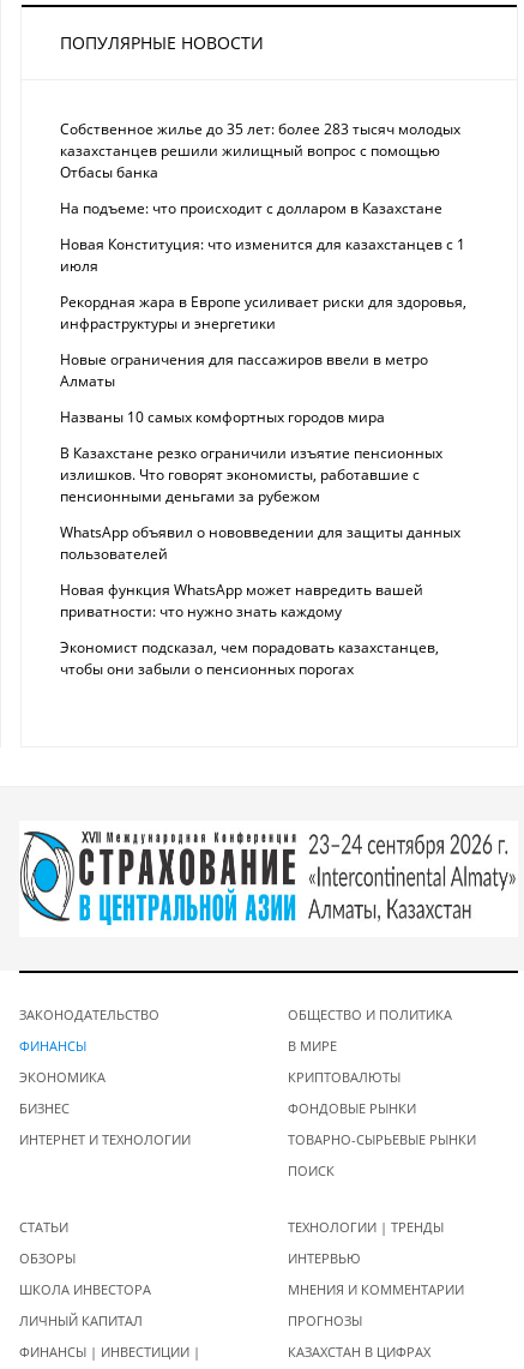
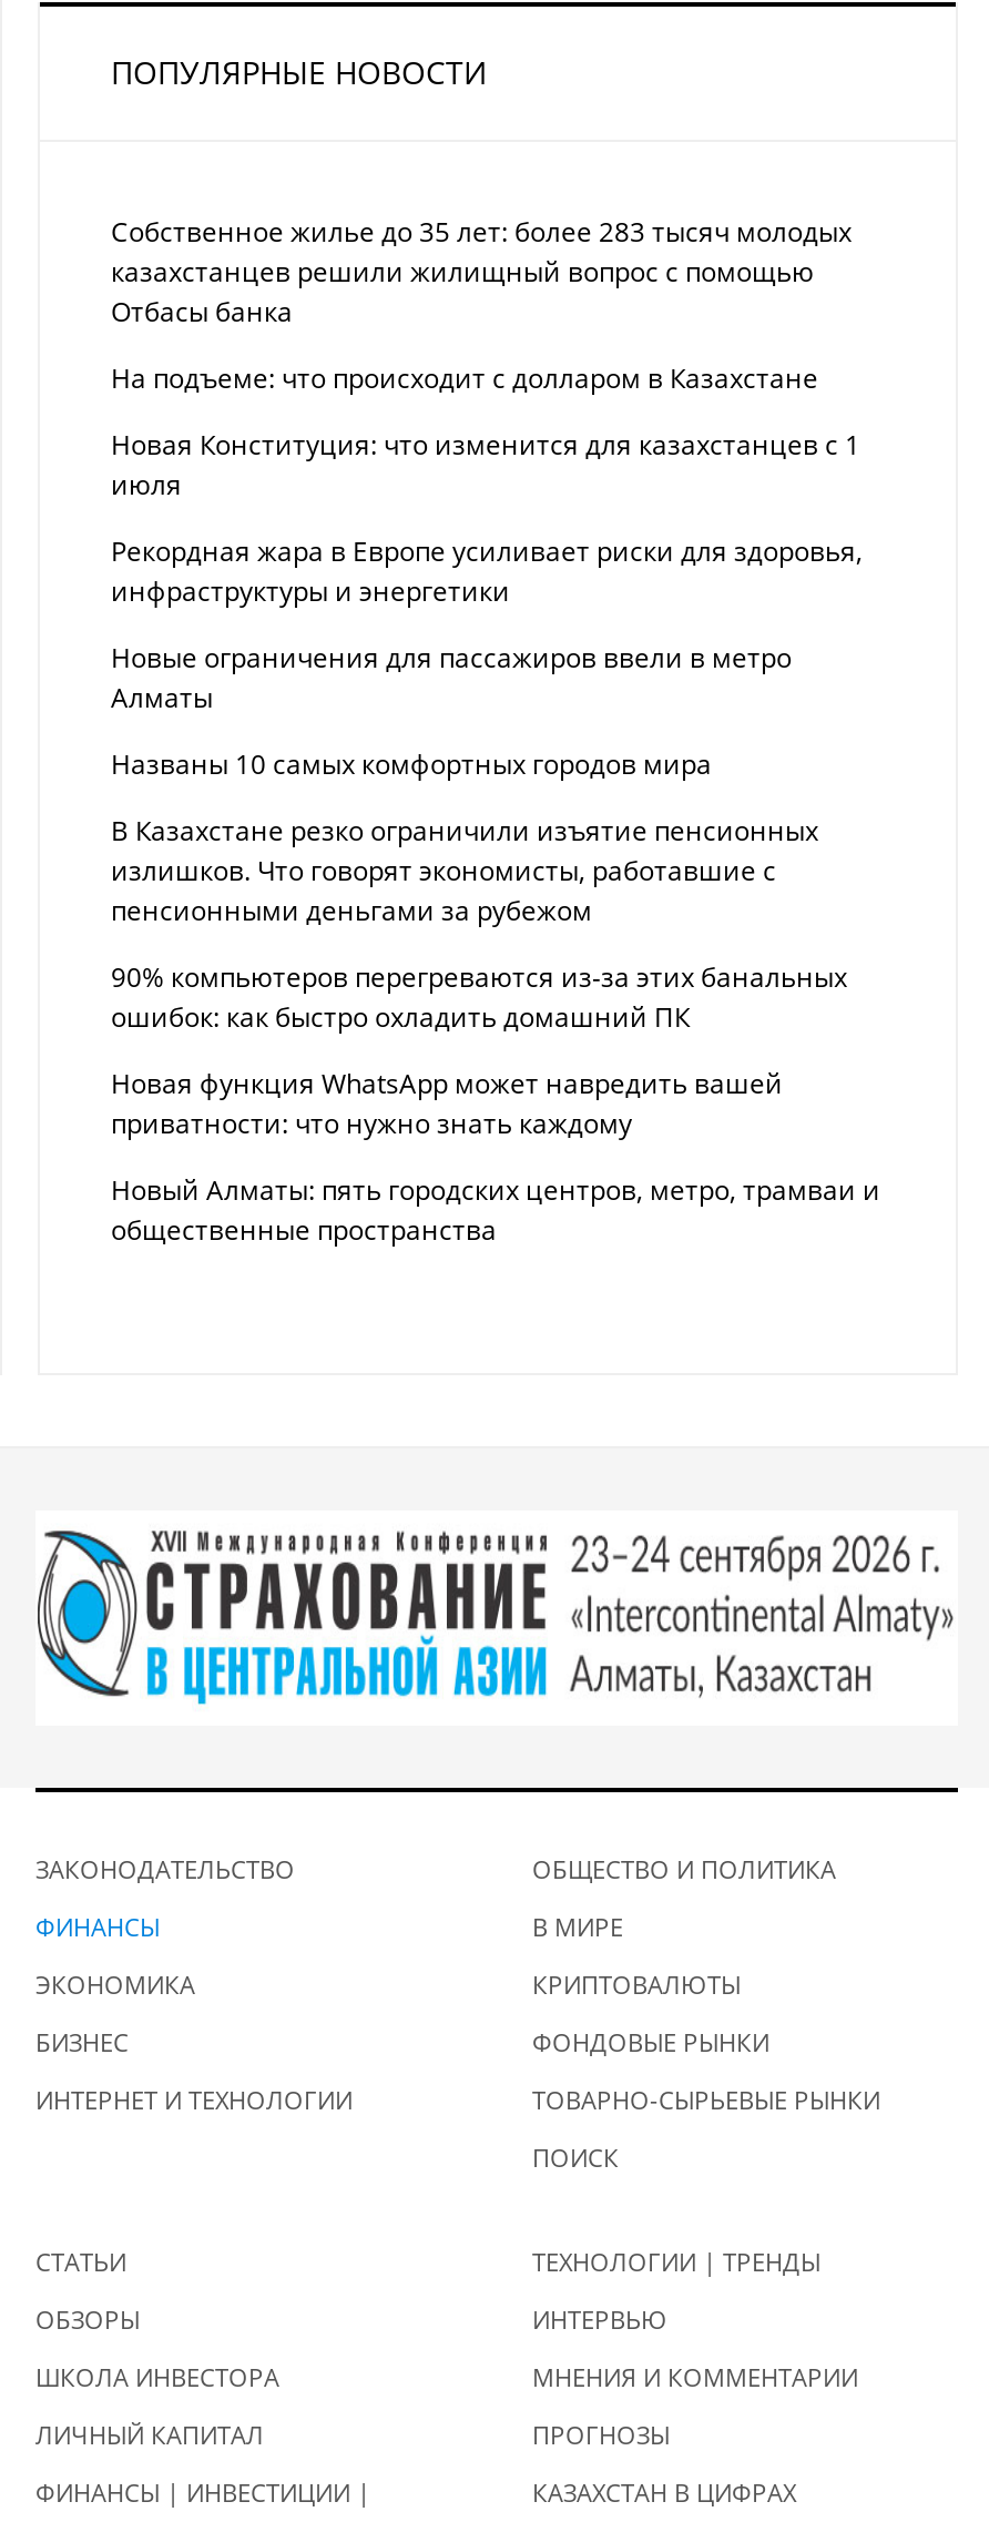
- WhatsApp объявил о нововведении для защиты данных
- пользователей
+ 90% компьютеров перегреваются из-за этих банальных
+ ошибок: как быстро охладить домашний ПК

- Экономист подсказал, чем порадовать казахстанцев,
- чтобы они забыли о пенсионных порогах
+ Новый Алматы: пять городских центров, метро, трамваи и
+ общественные пространства
